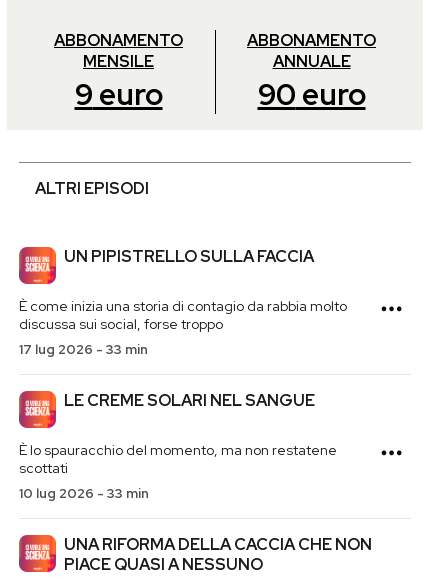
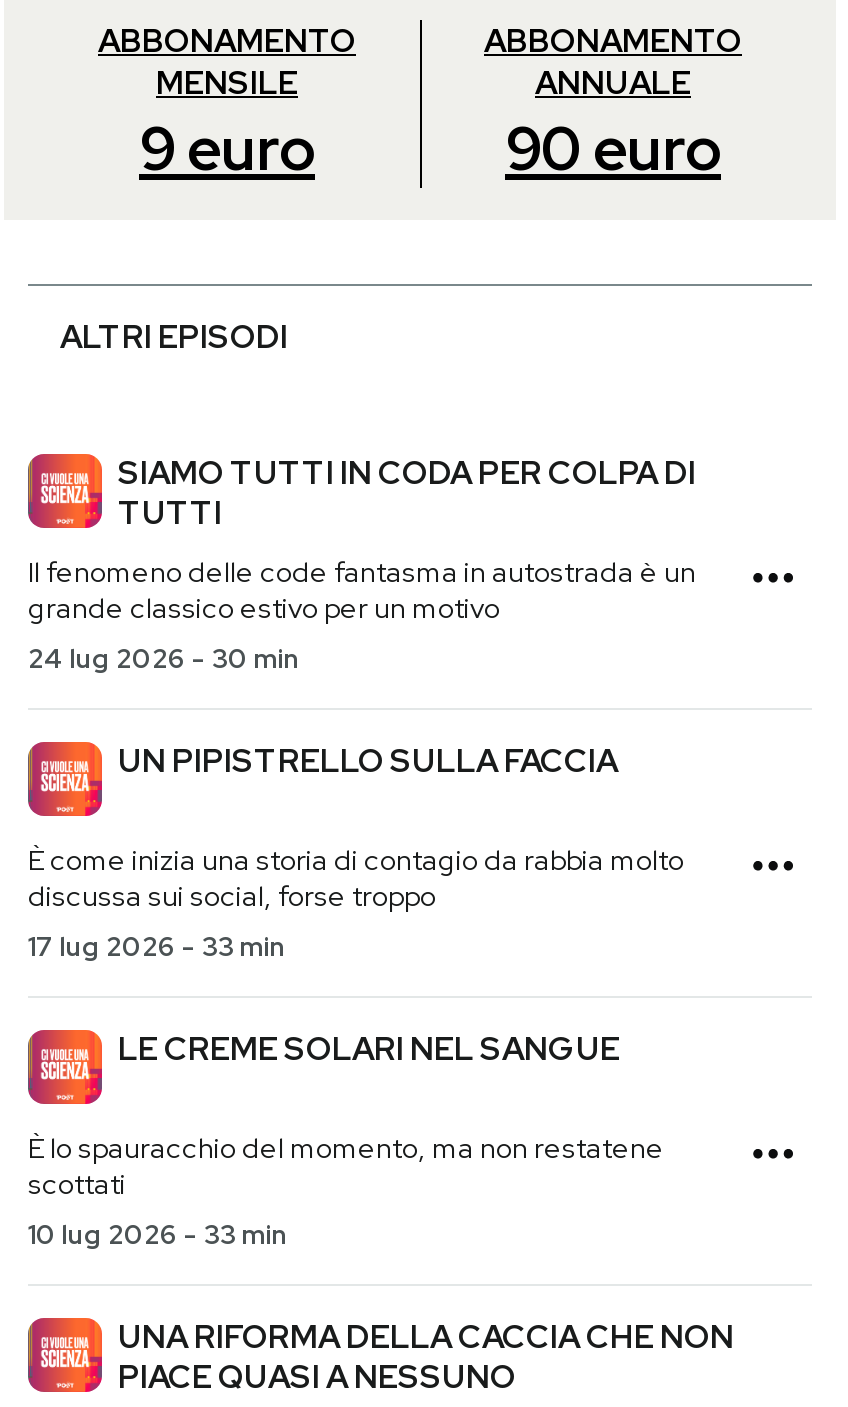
+ SIAMO TUTTI IN CODA PER COLPA DI
+ TUTTI
+ Il fenomeno delle code fantasma in autostrada è un
+ grande classico estivo per un motivo
+ 24 lug 2026 - 30 min
